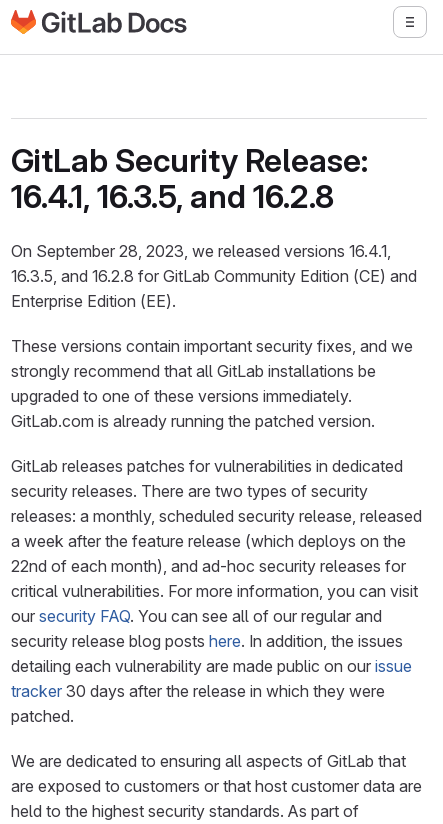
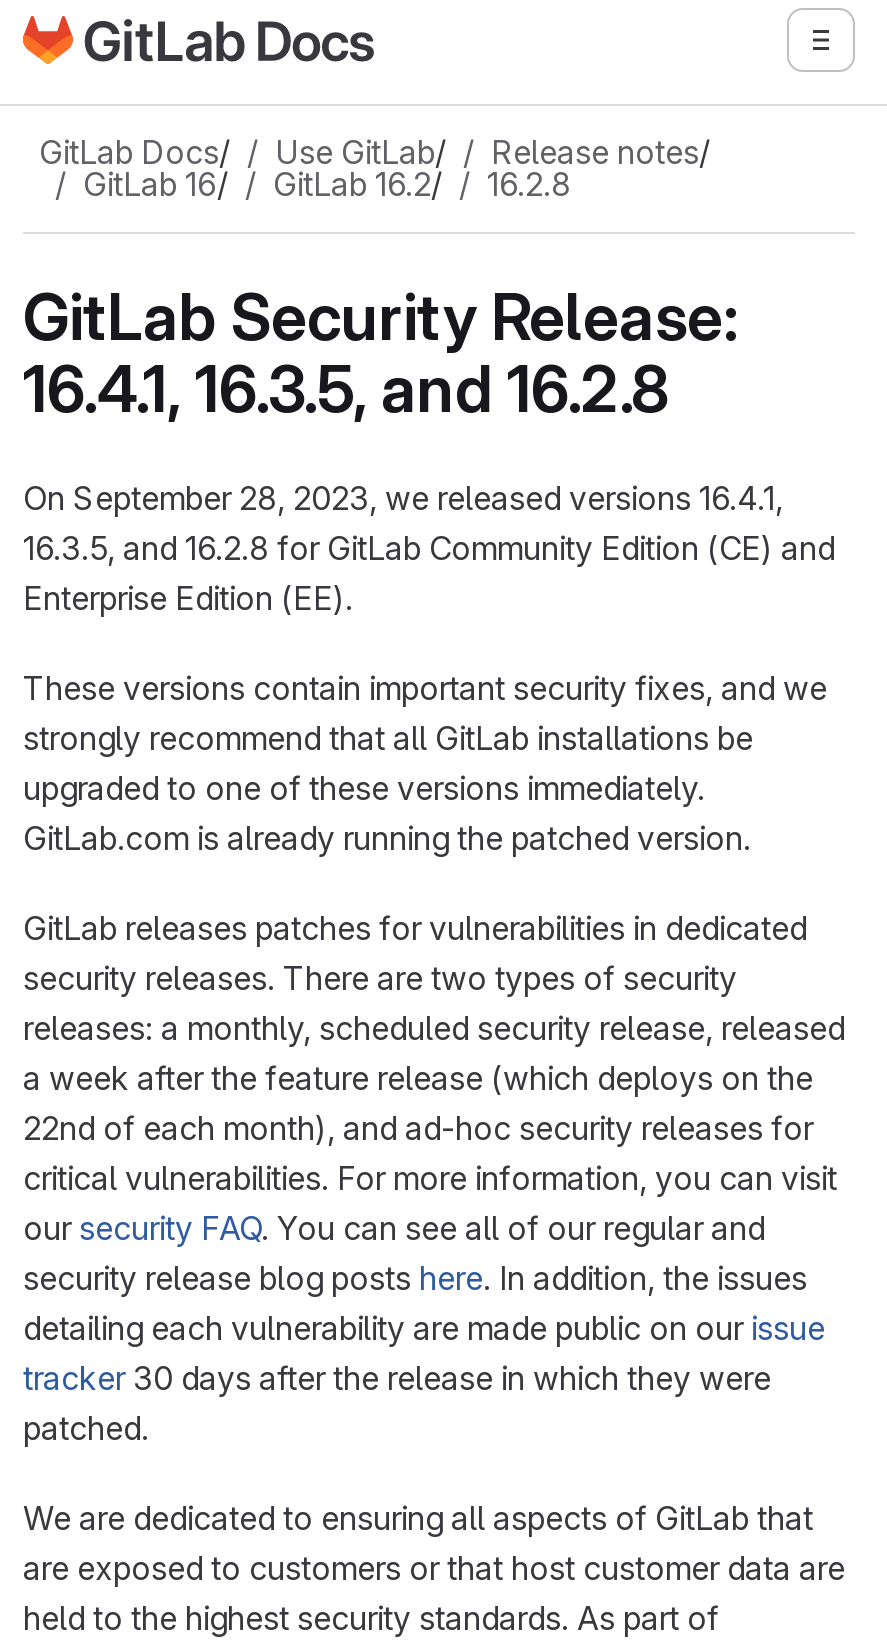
+ GitLab Docs/
+ Use GitLab/
+ Release notes/
+ GitLab 16/
+ GitLab 16.2/
+ 16.2.8
